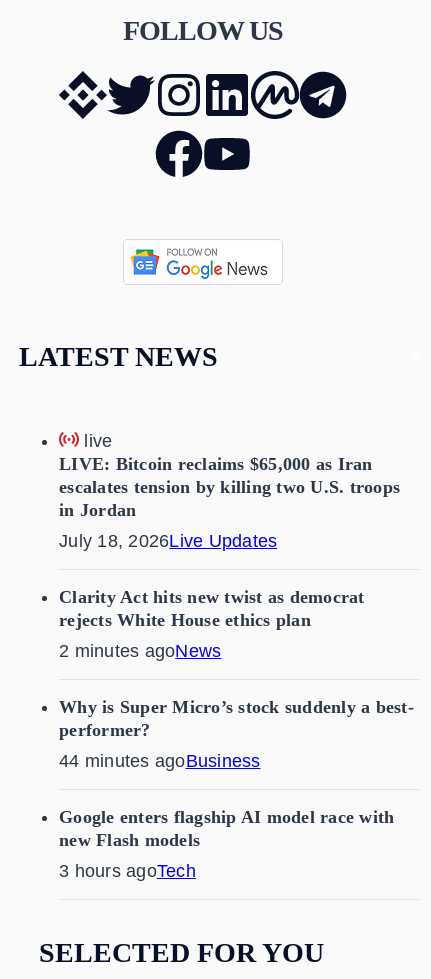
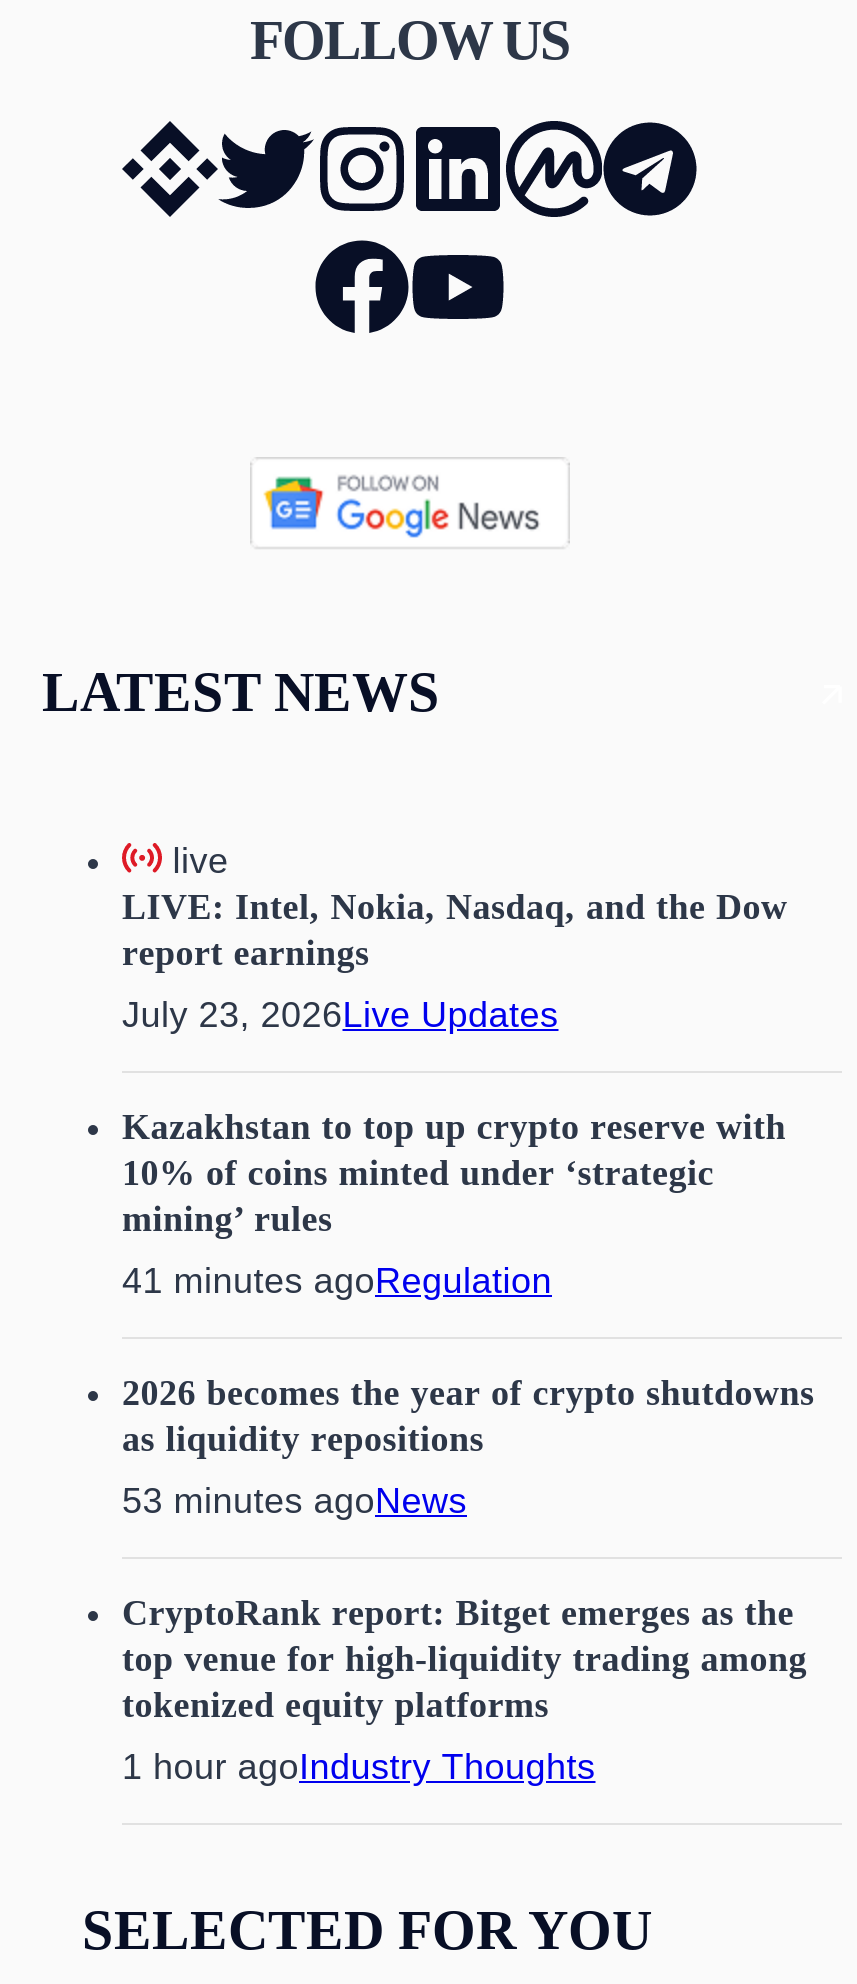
- LIVE: Bitcoin reclaims $65,000 as Iran
- escalates tension by killing two U.S. troops
- in Jordan
+ LIVE: Intel, Nokia, Nasdaq, and the Dow
+ report earnings

- July 18, 2026Live Updates
+ July 23, 2026Live Updates

- Clarity Act hits new twist as democrat
- rejects White House ethics plan
+ Kazakhstan to top up crypto reserve with
+ 10% of coins minted under ‘strategic
+ mining’ rules

- 2 minutes agoNews
+ 41 minutes agoRegulation

- Why is Super Micro’s stock suddenly a best-
- performer?
+ 2026 becomes the year of crypto shutdowns
+ as liquidity repositions

- 44 minutes agoBusiness
+ 53 minutes agoNews

- Google enters flagship AI model race with
- new Flash models
+ CryptoRank report: Bitget emerges as the
+ top venue for high-liquidity trading among
+ tokenized equity platforms

- 3 hours agoTech
+ 1 hour agoIndustry Thoughts
